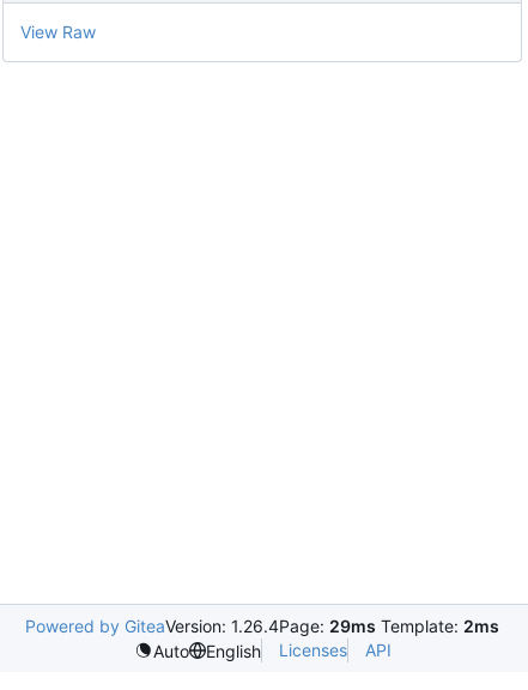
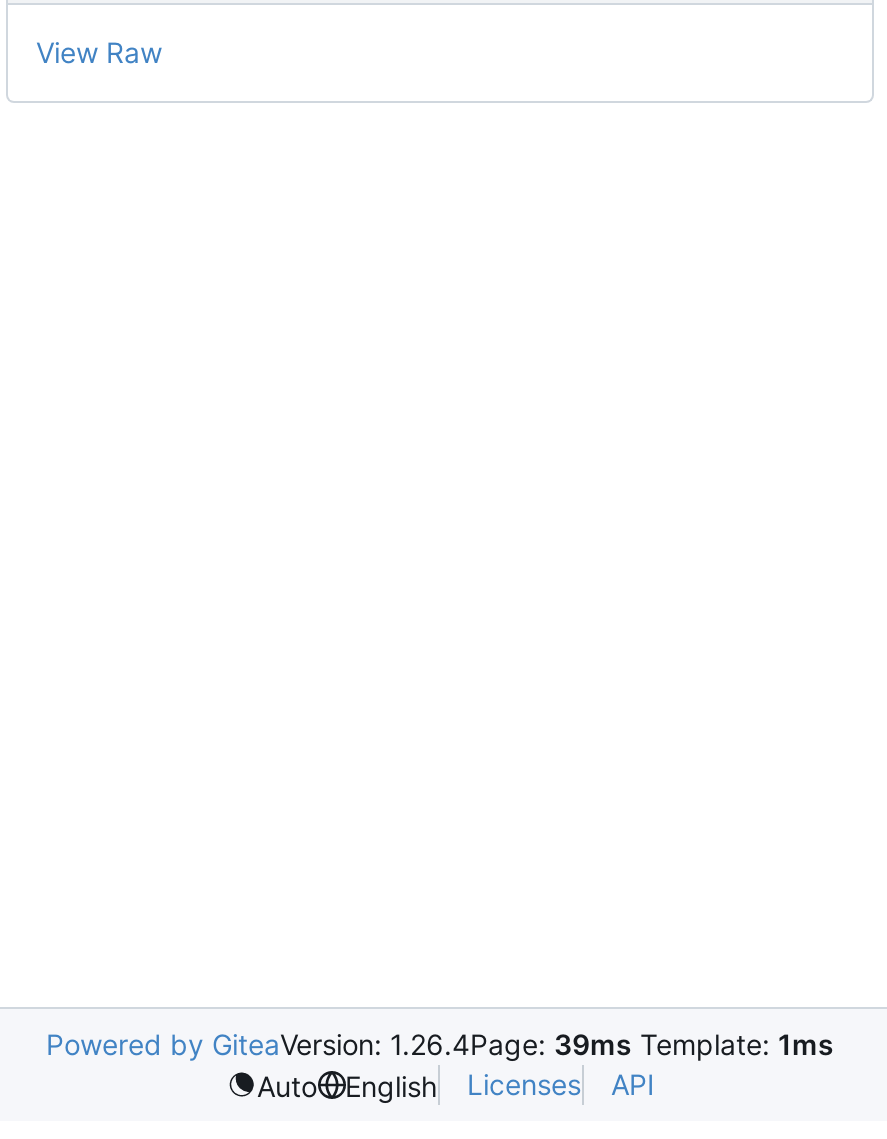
- Powered by GiteaVersion: 1.26.4Page: 29ms Template: 2ms
+ Powered by GiteaVersion: 1.26.4Page: 39ms Template: 1ms
